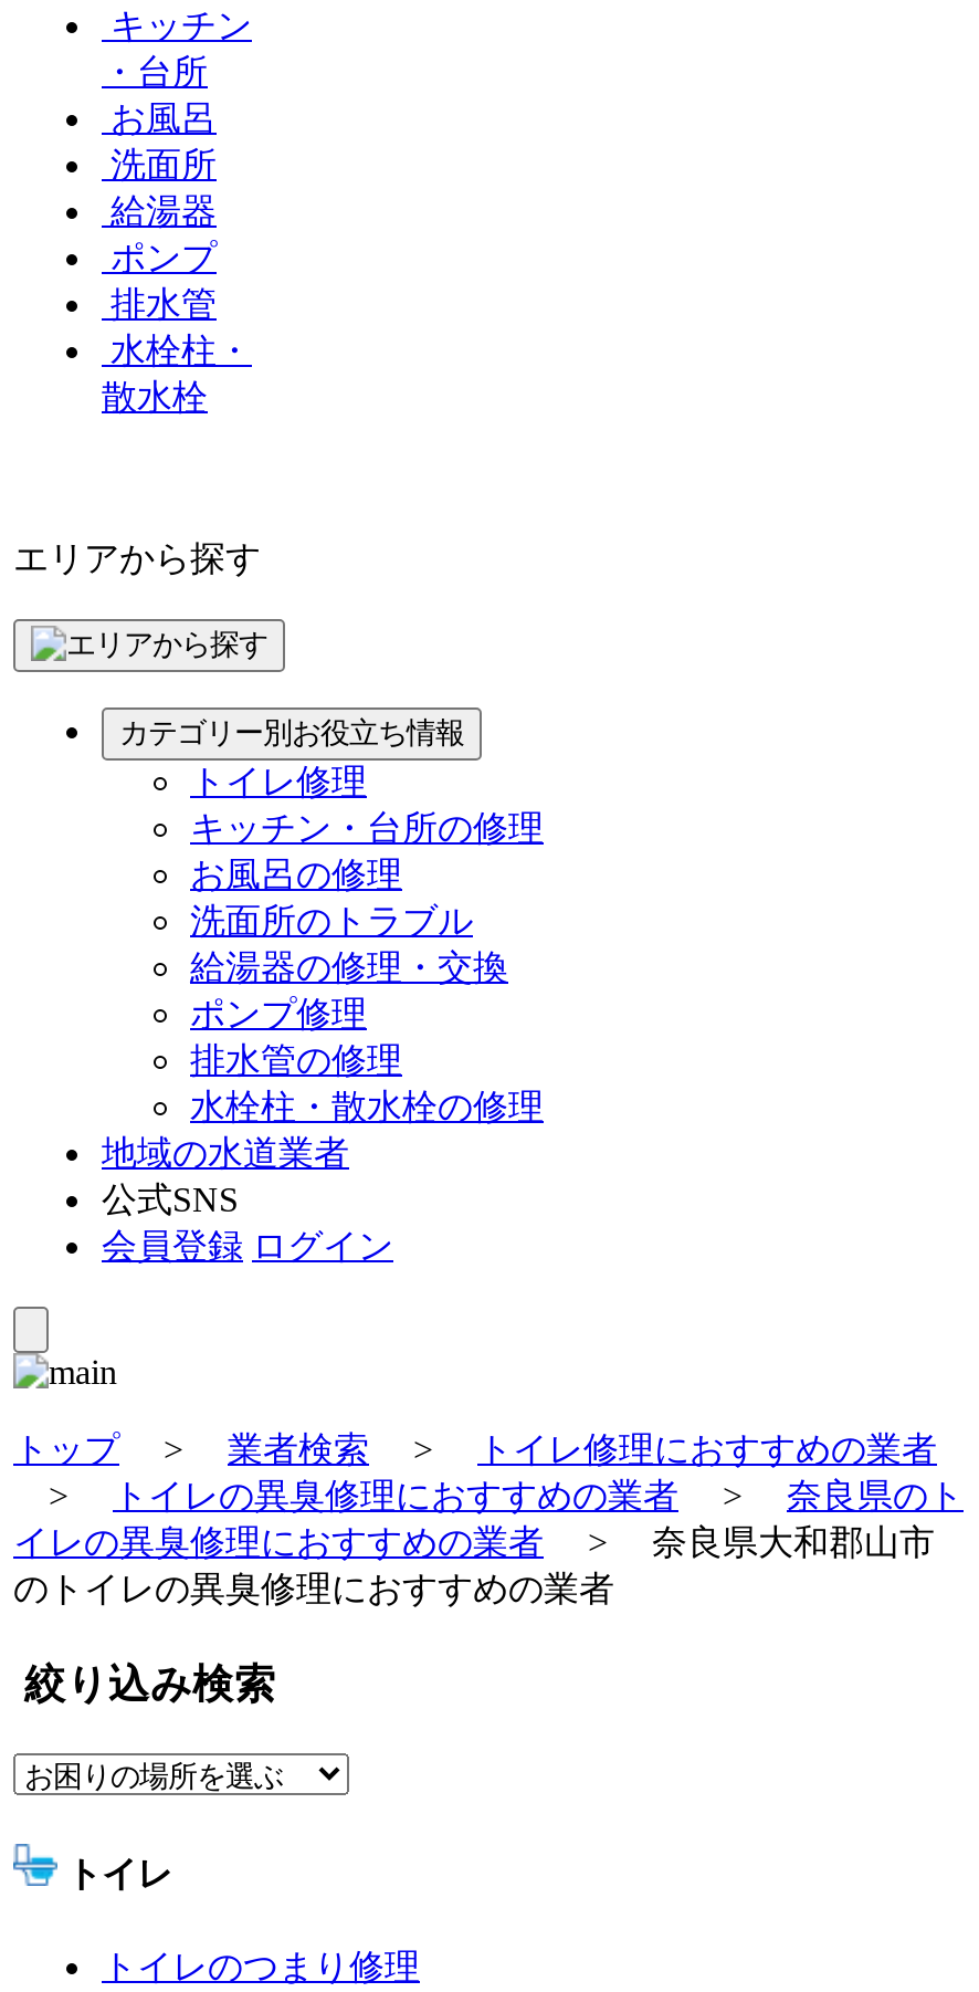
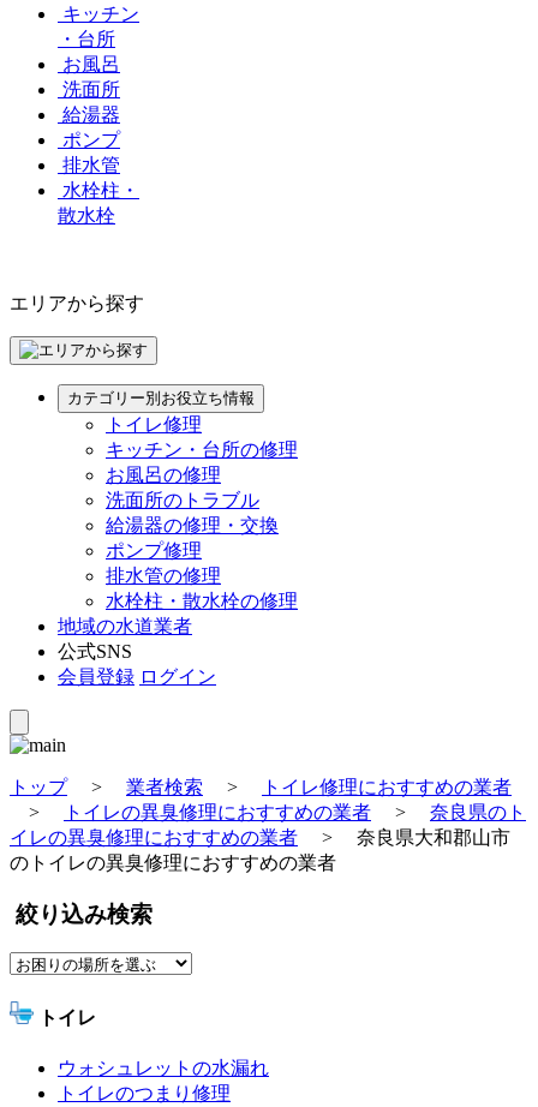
+ ウォシュレットの水漏れ
